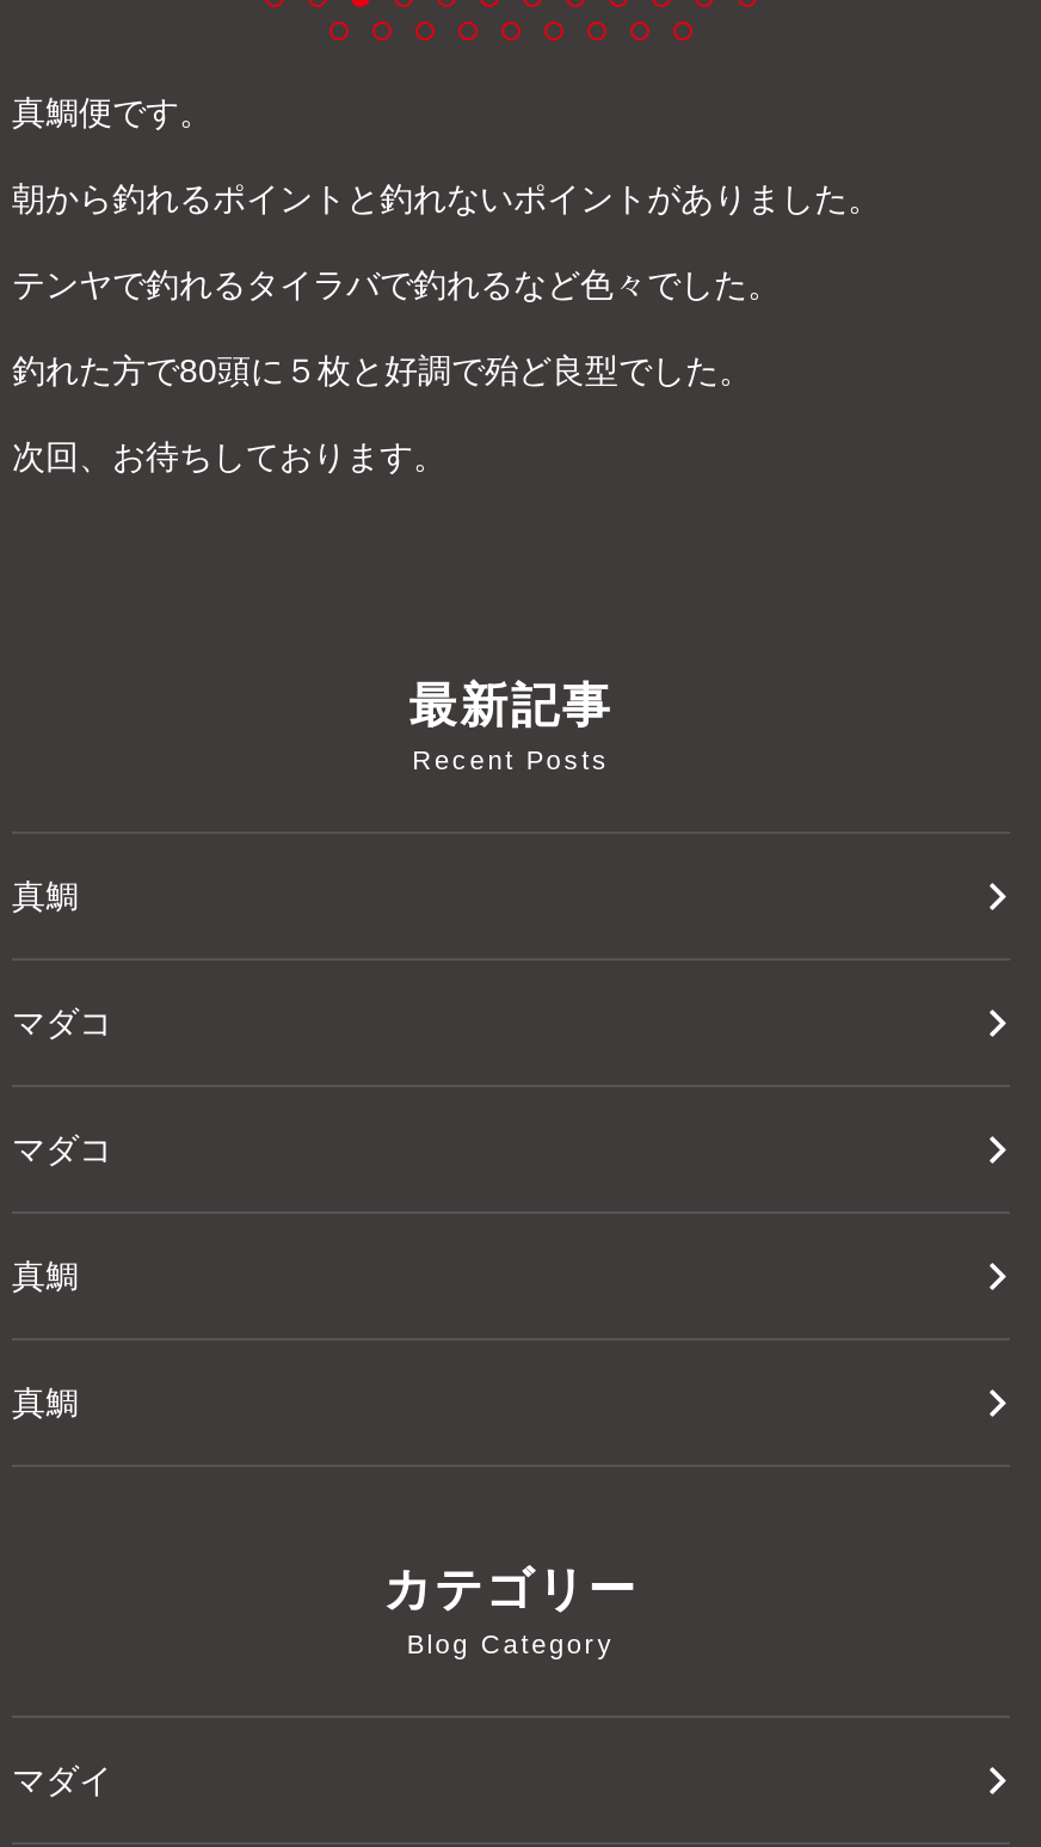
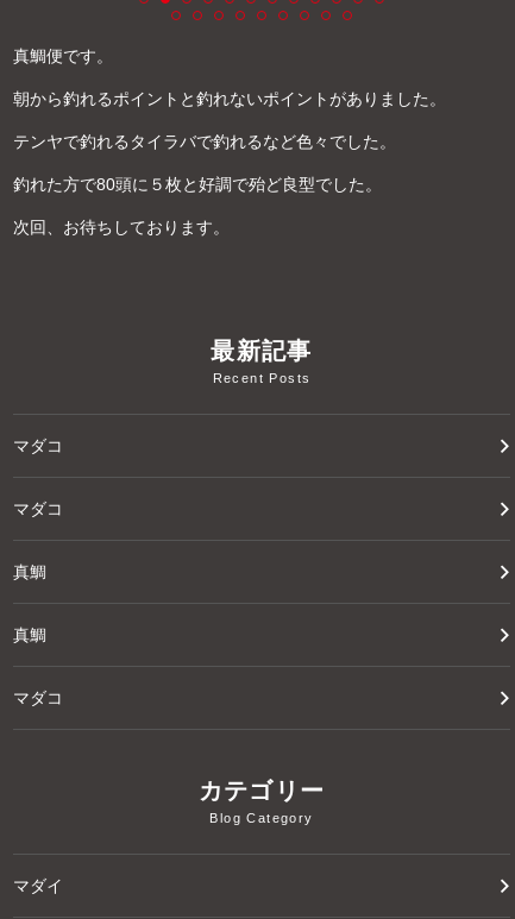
- 真鯛

moved up: マダコ | マダコ | 真鯛 | 真鯛

+ マダコ
